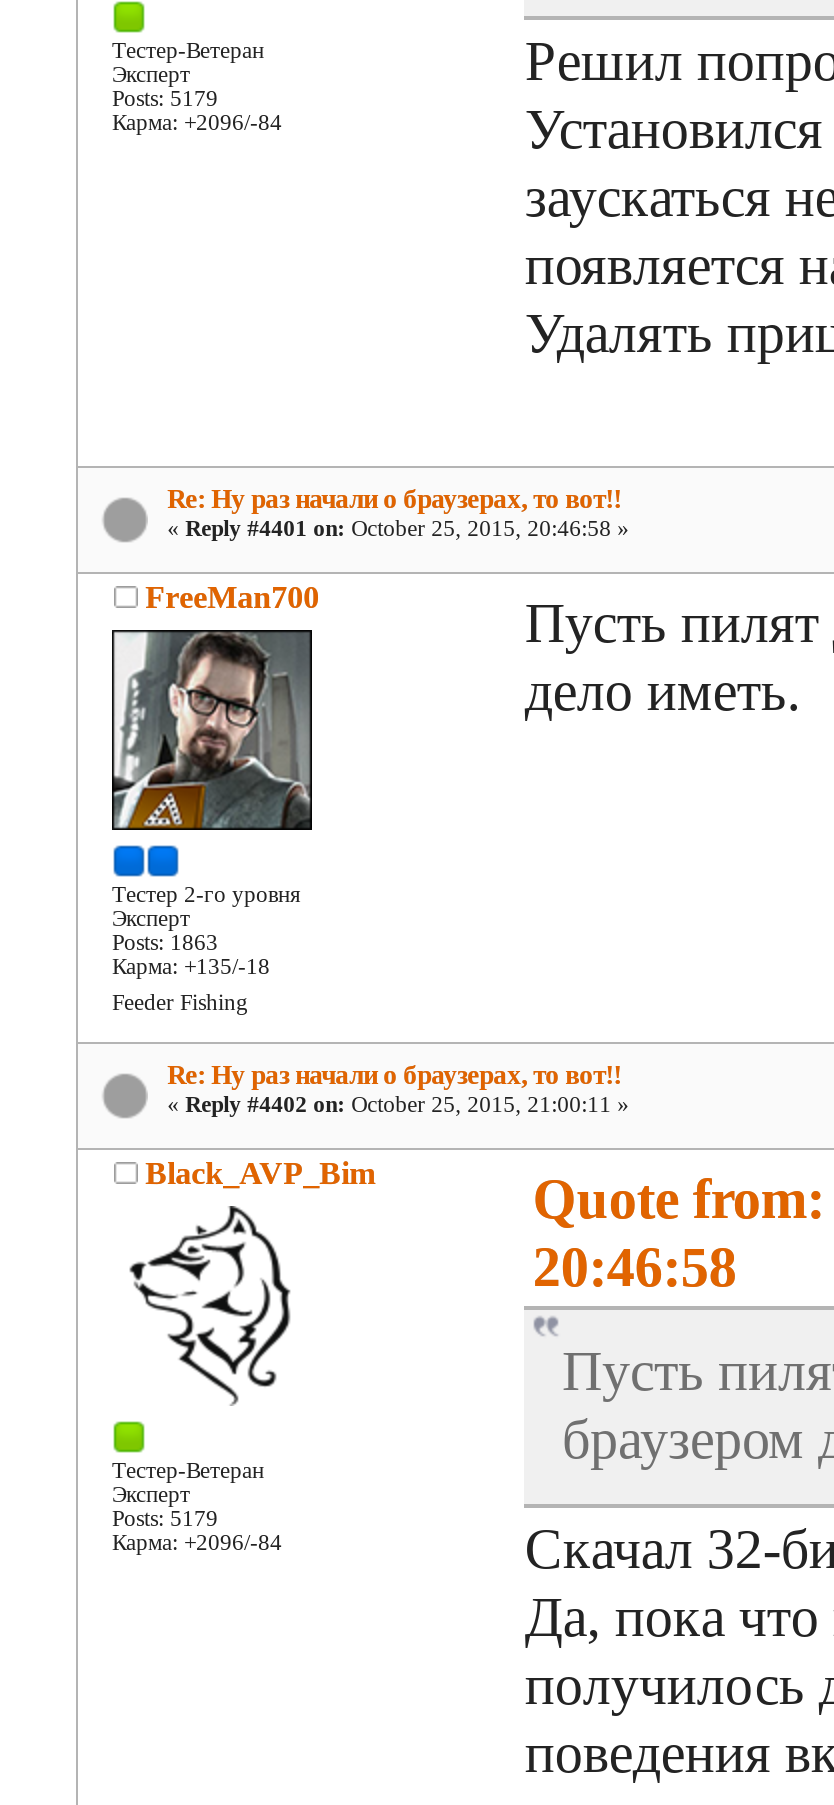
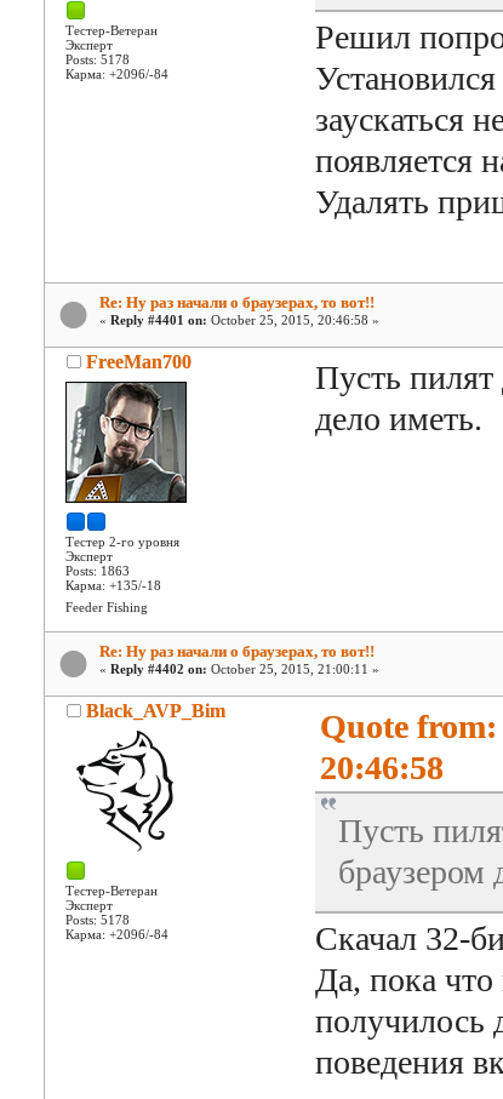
- Posts: 5179
+ Posts: 5178

- Posts: 5179
+ Posts: 5178
